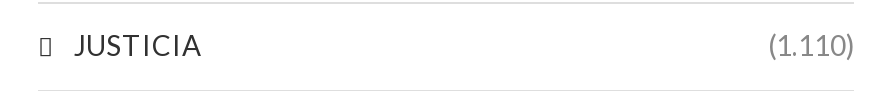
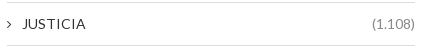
- (1.110)
+ (1.108)
